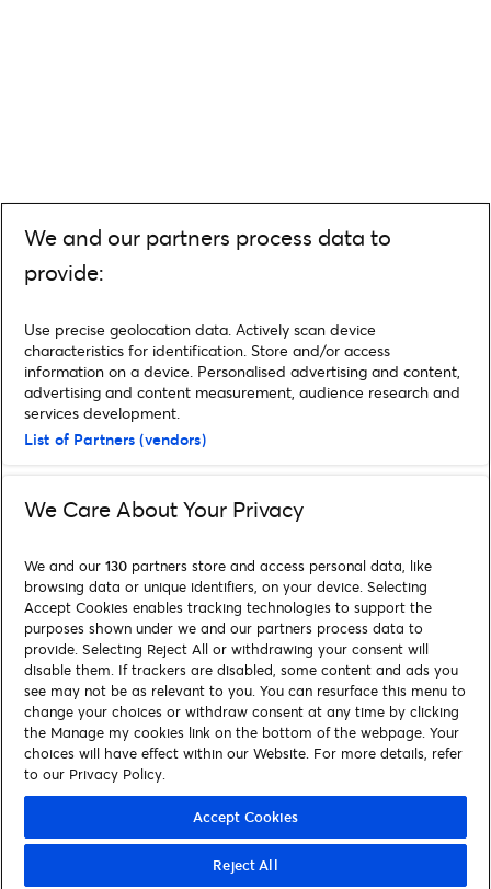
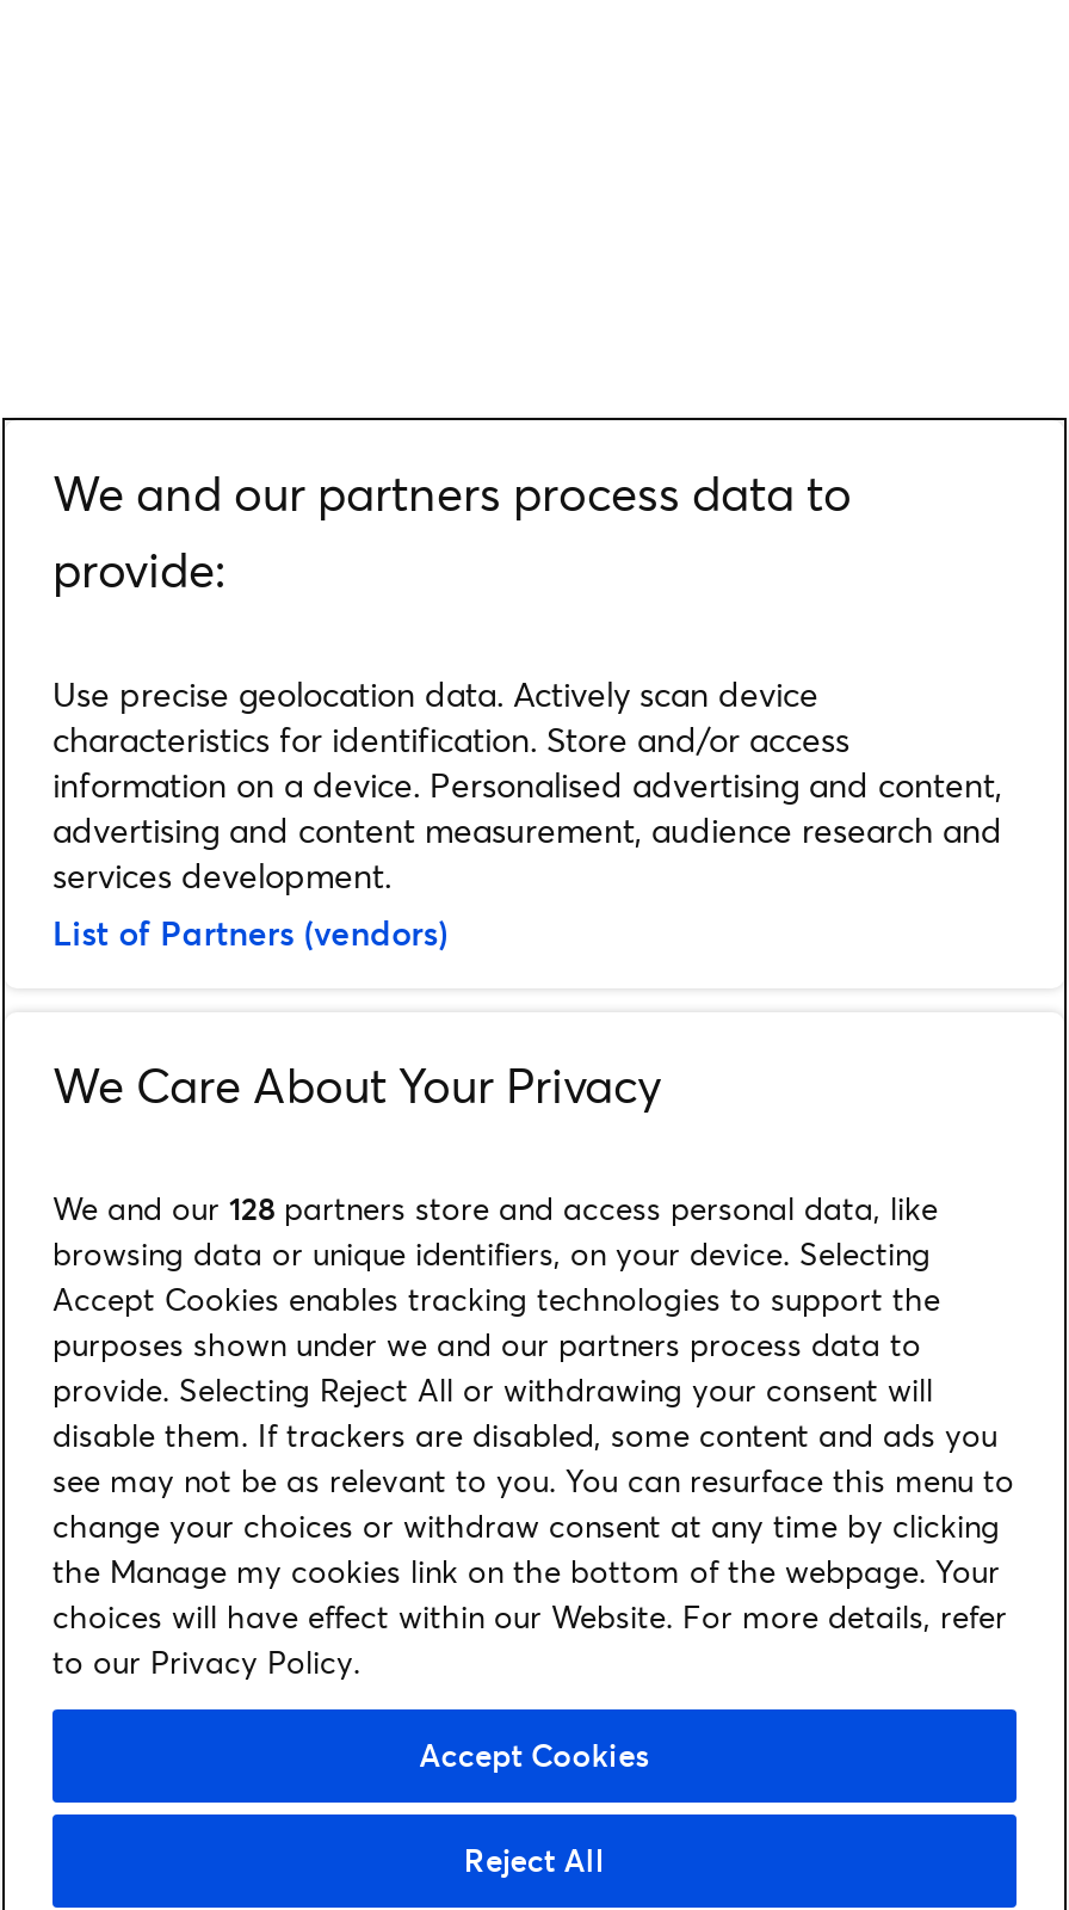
- We and our 130 partners store and access personal data, like
+ We and our 128 partners store and access personal data, like
